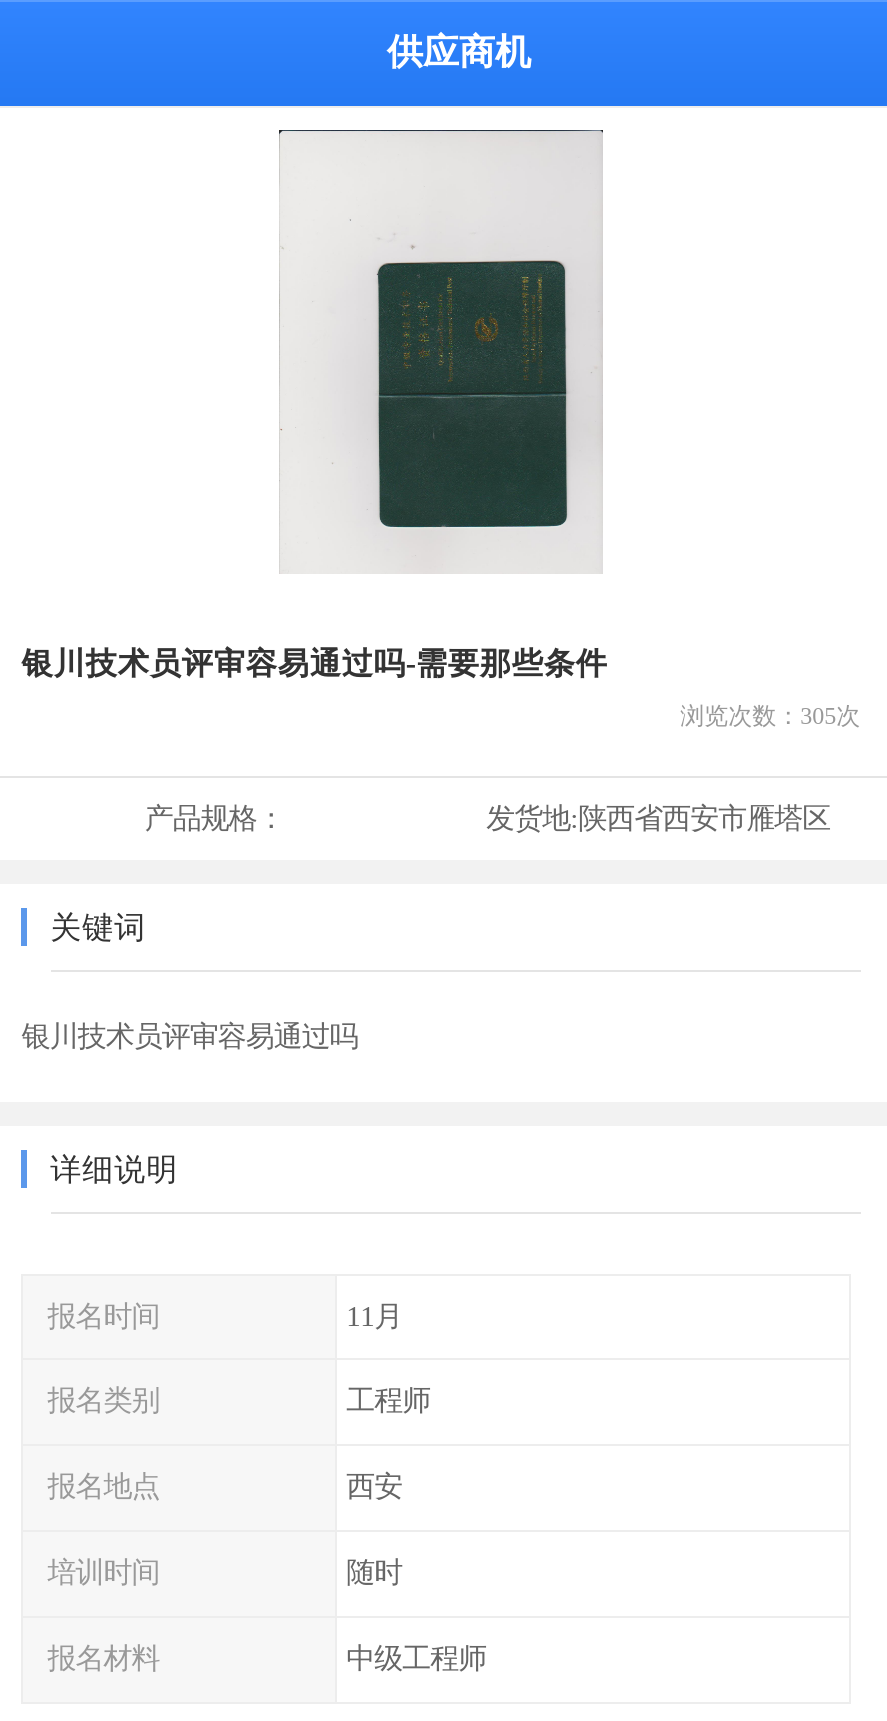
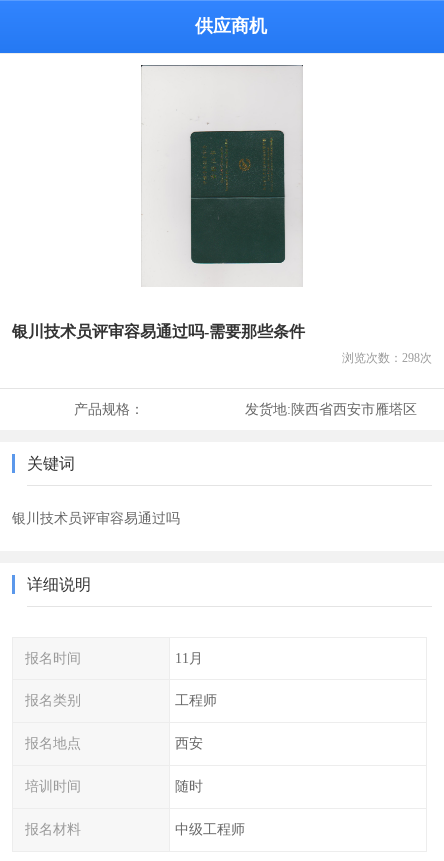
- 浏览次数：305次
+ 浏览次数：298次
